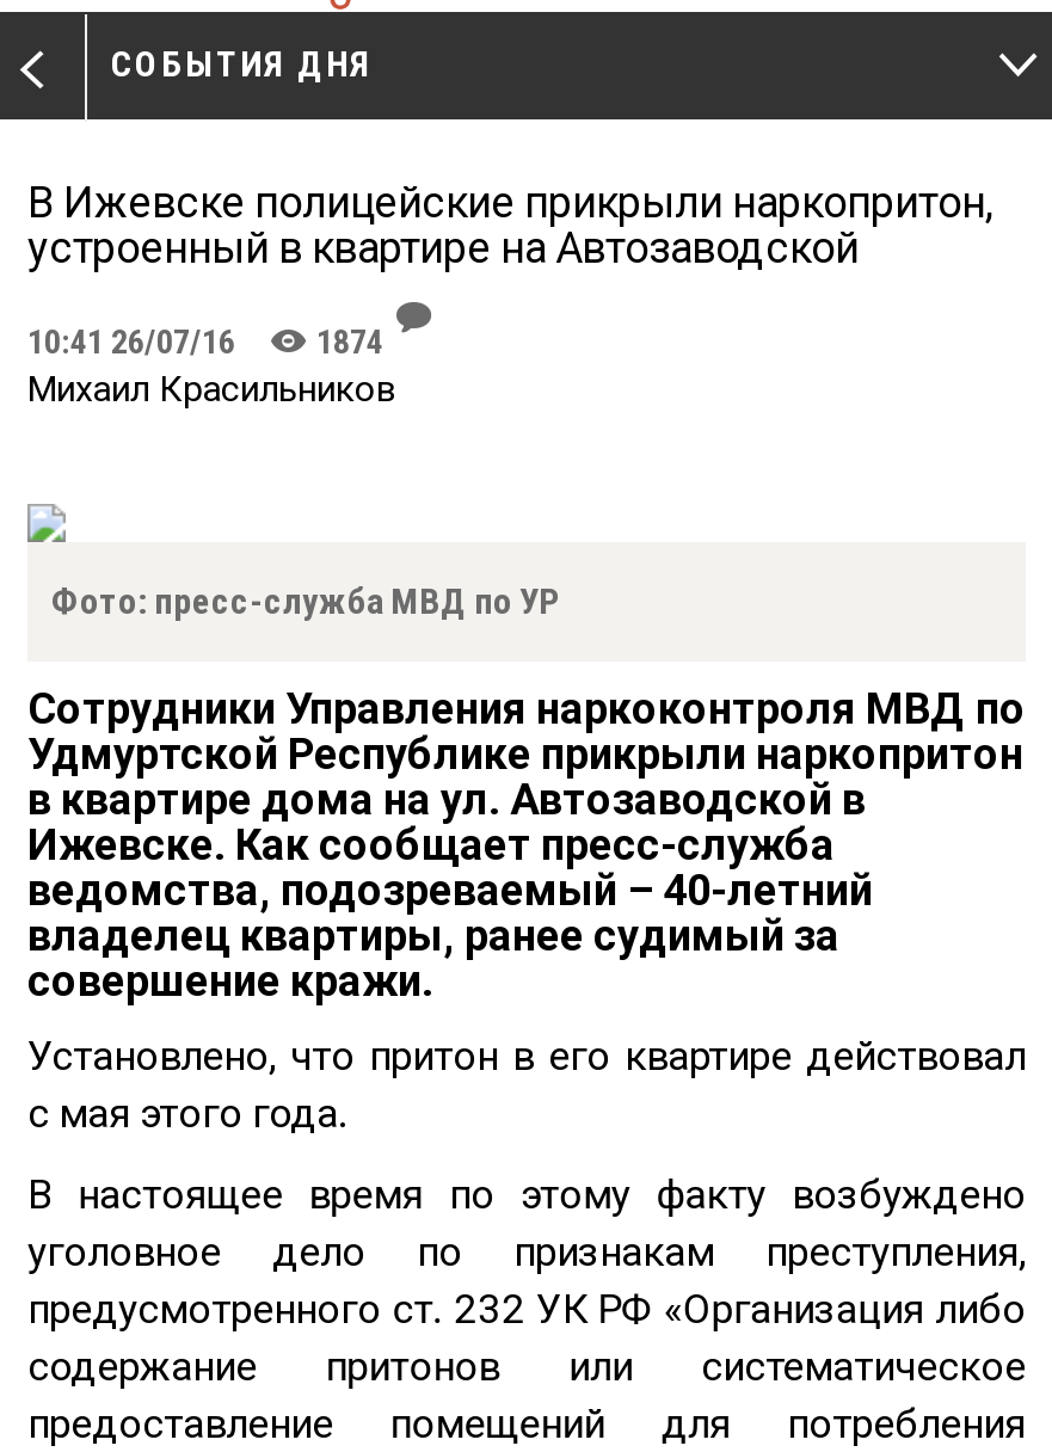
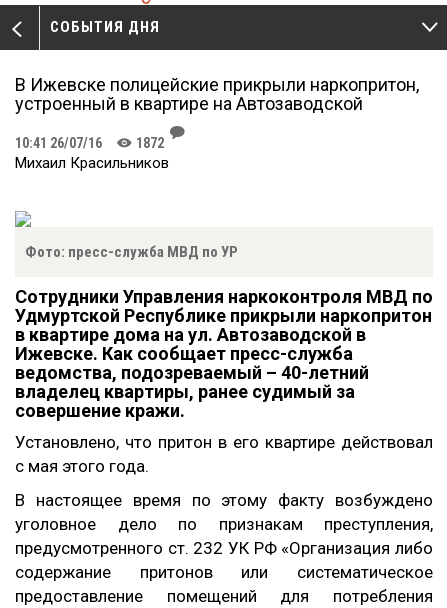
- 10:41 26/07/16 K 1874
+ 10:41 26/07/16 K 1872
